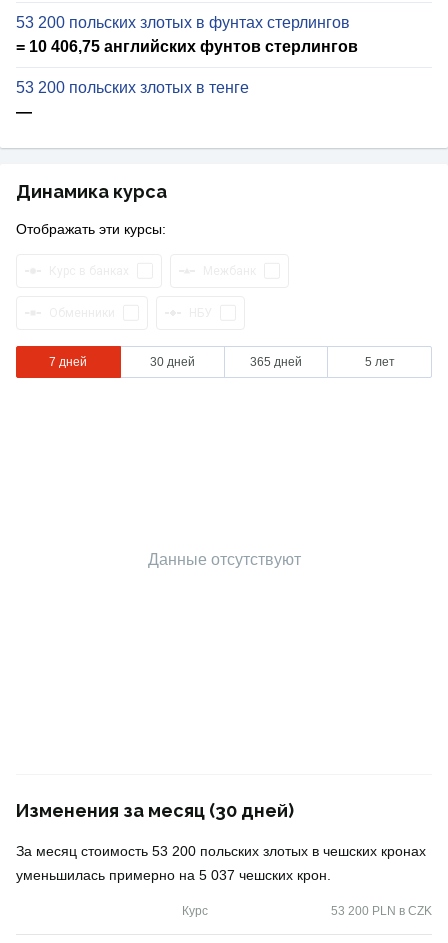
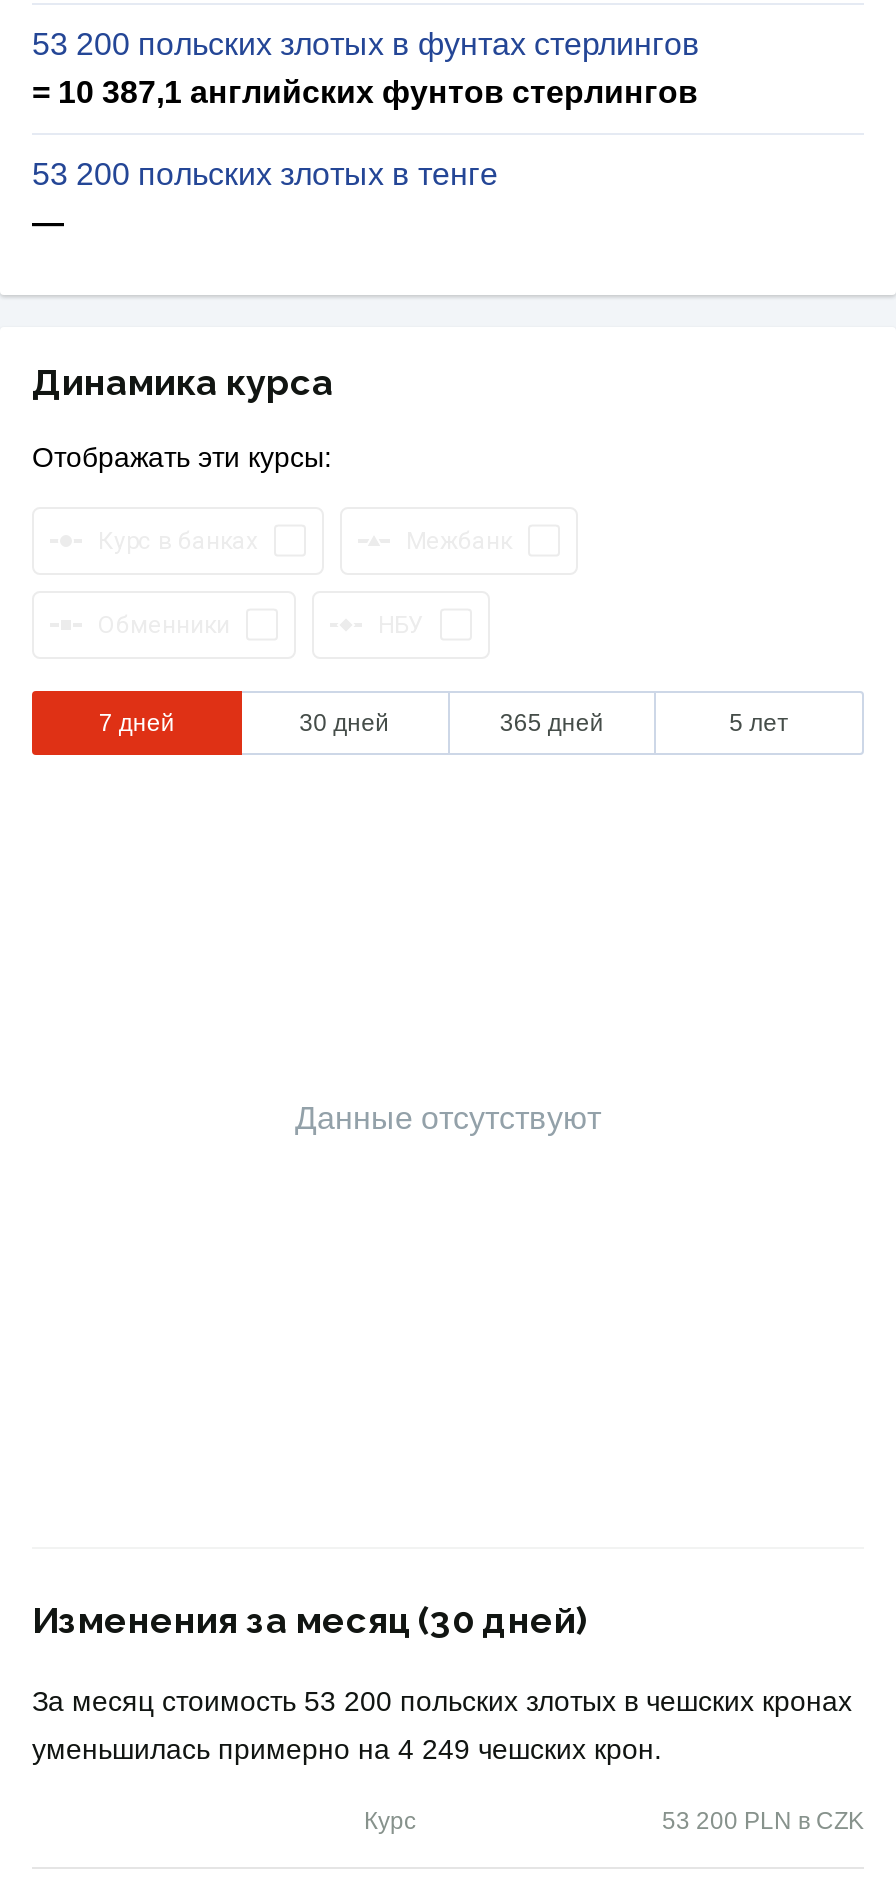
- = 10 406,75 английских фунтов стерлингов
+ = 10 387,1 английских фунтов стерлингов

- уменьшилась примерно на 5 037 чешских крон.
+ уменьшилась примерно на 4 249 чешских крон.
